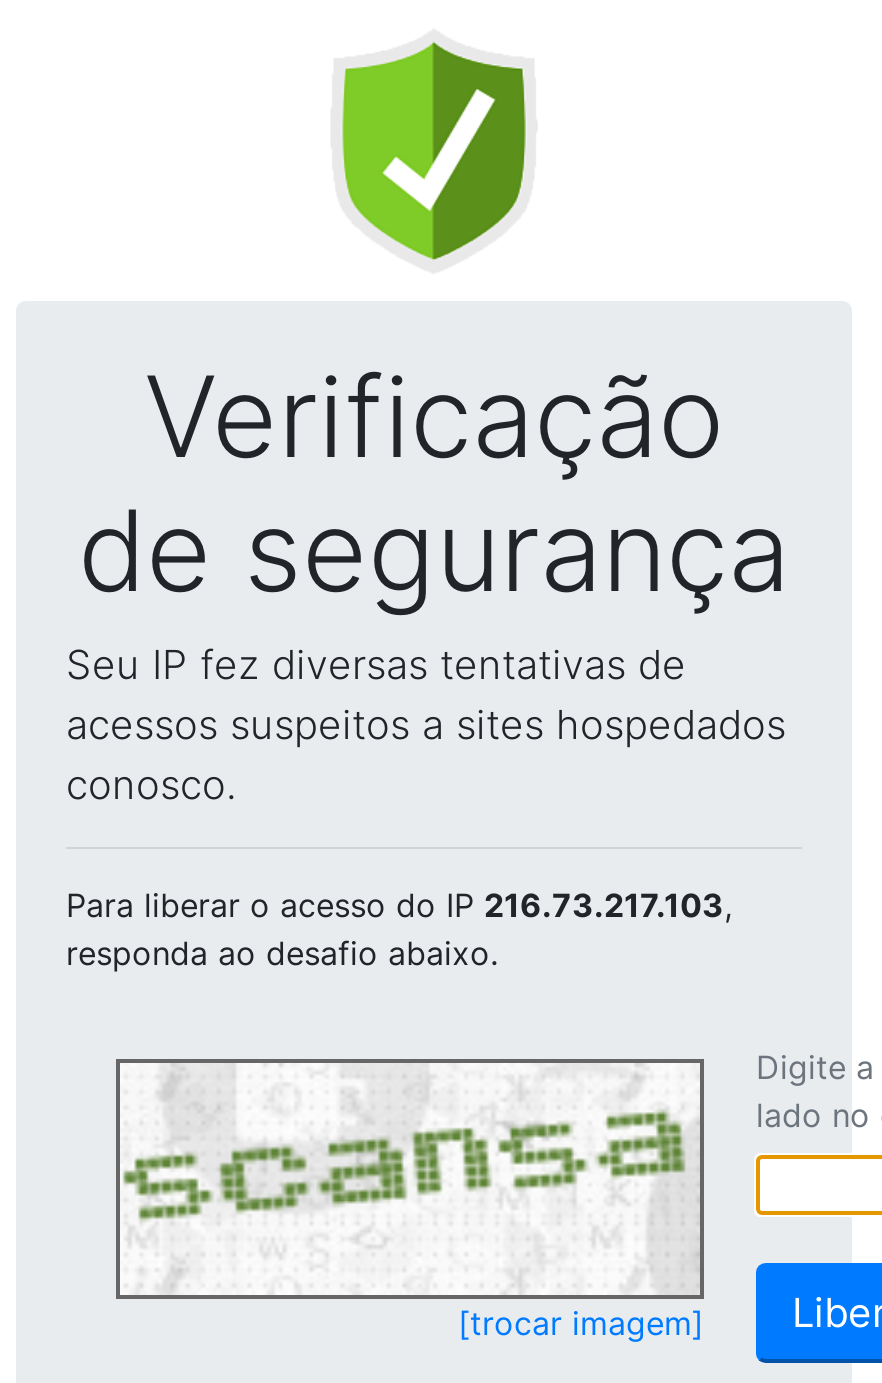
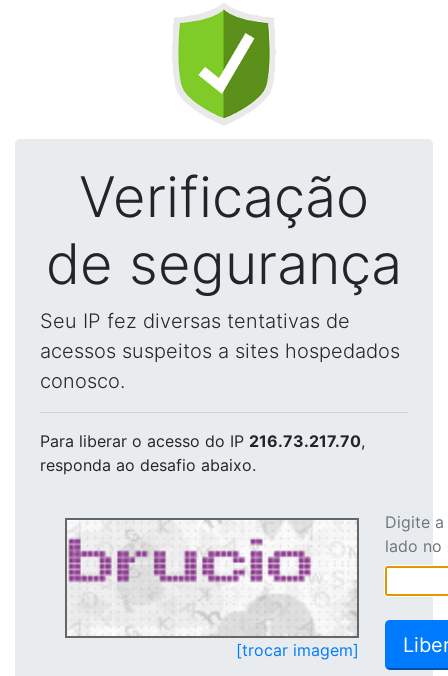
- Para liberar o acesso do IP 216.73.217.103,
+ Para liberar o acesso do IP 216.73.217.70,

- [image]
+ [image]
